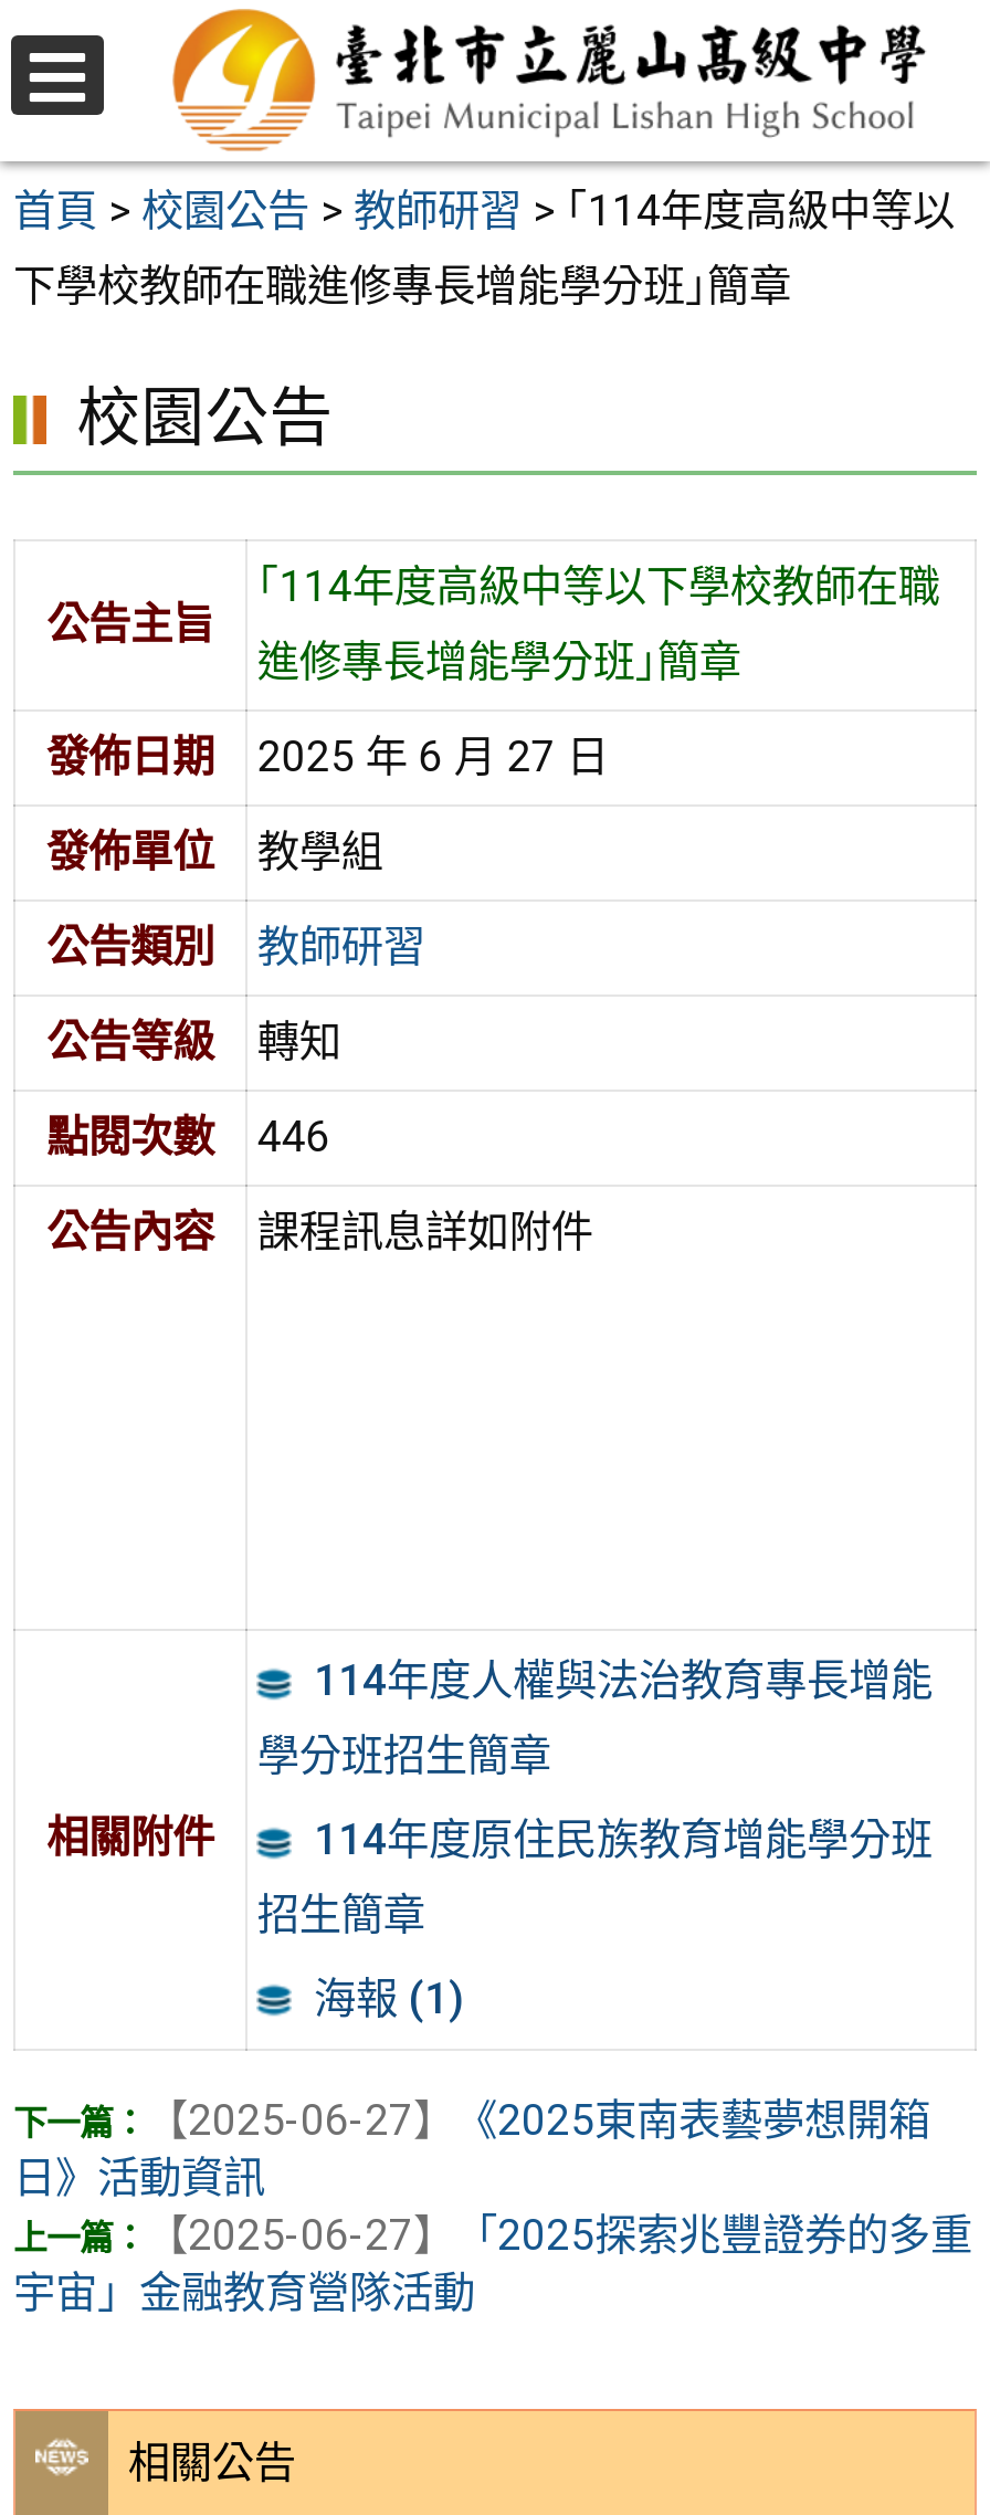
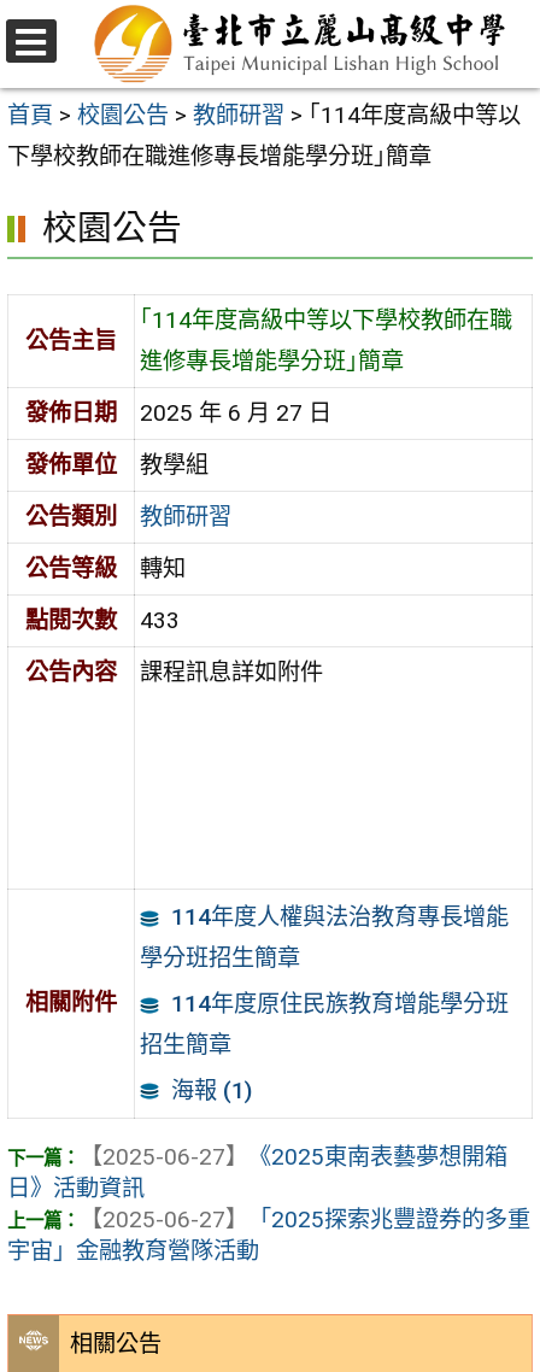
- 點閱次數 446
+ 點閱次數 433
